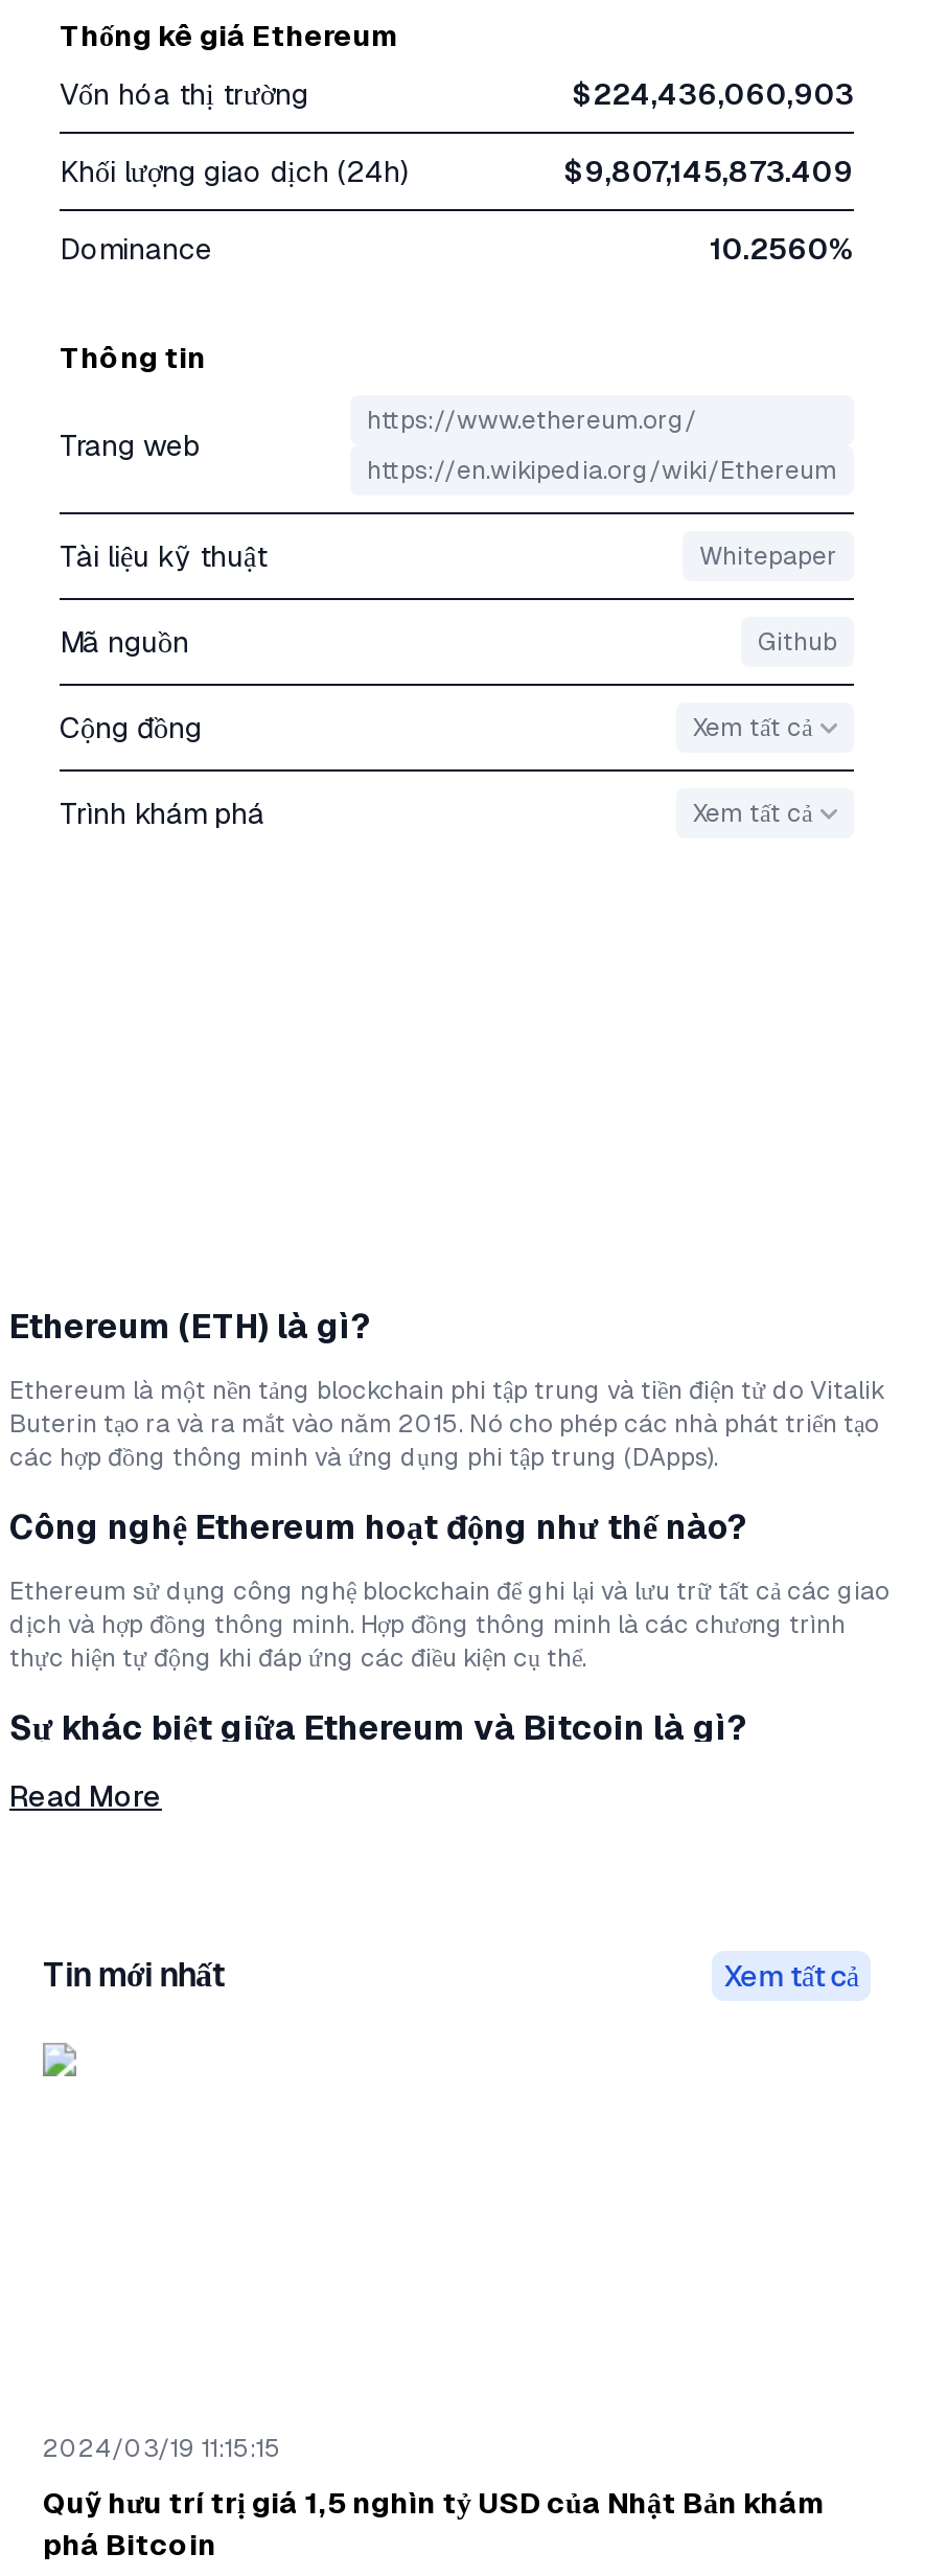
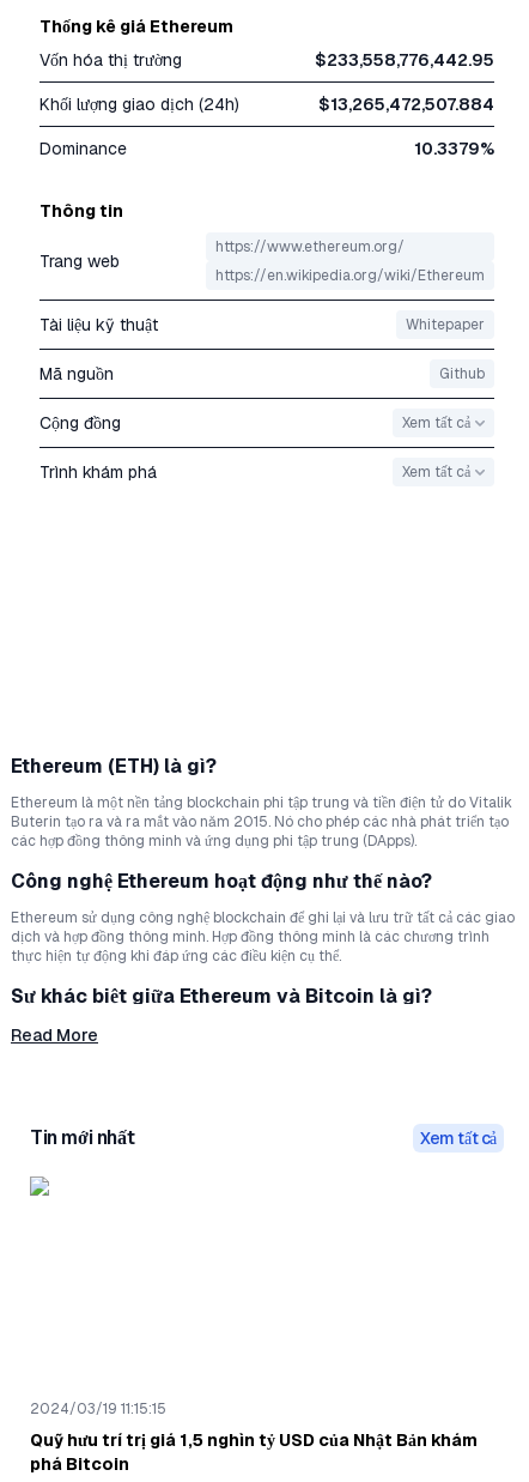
- $224,436,060,903
+ $233,558,776,442.95

- $9,807,145,873.409
+ $13,265,472,507.884

- 10.2560%
+ 10.3379%
